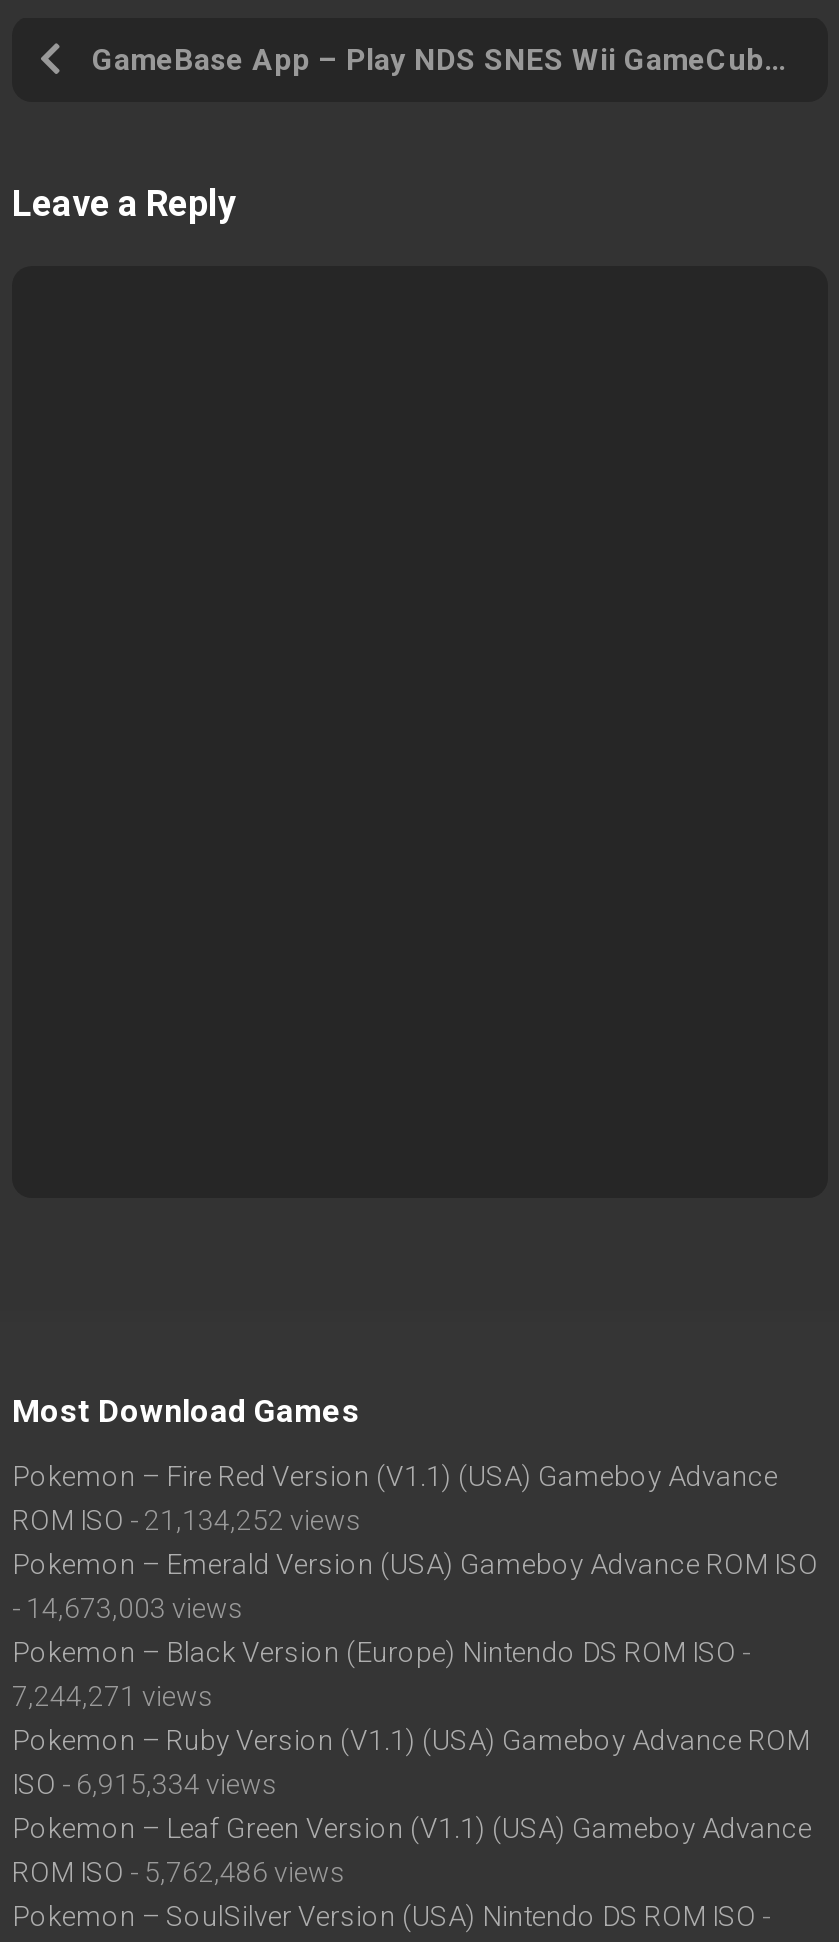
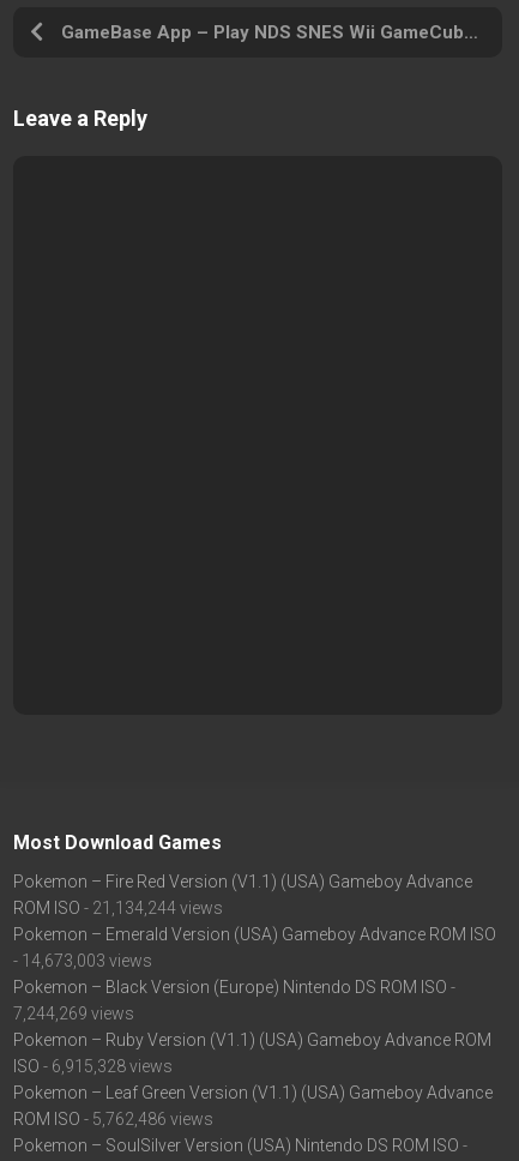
- ROM ISO - 21,134,252 views
+ ROM ISO - 21,134,244 views

- 7,244,271 views
+ 7,244,269 views

- ISO - 6,915,334 views
+ ISO - 6,915,328 views
